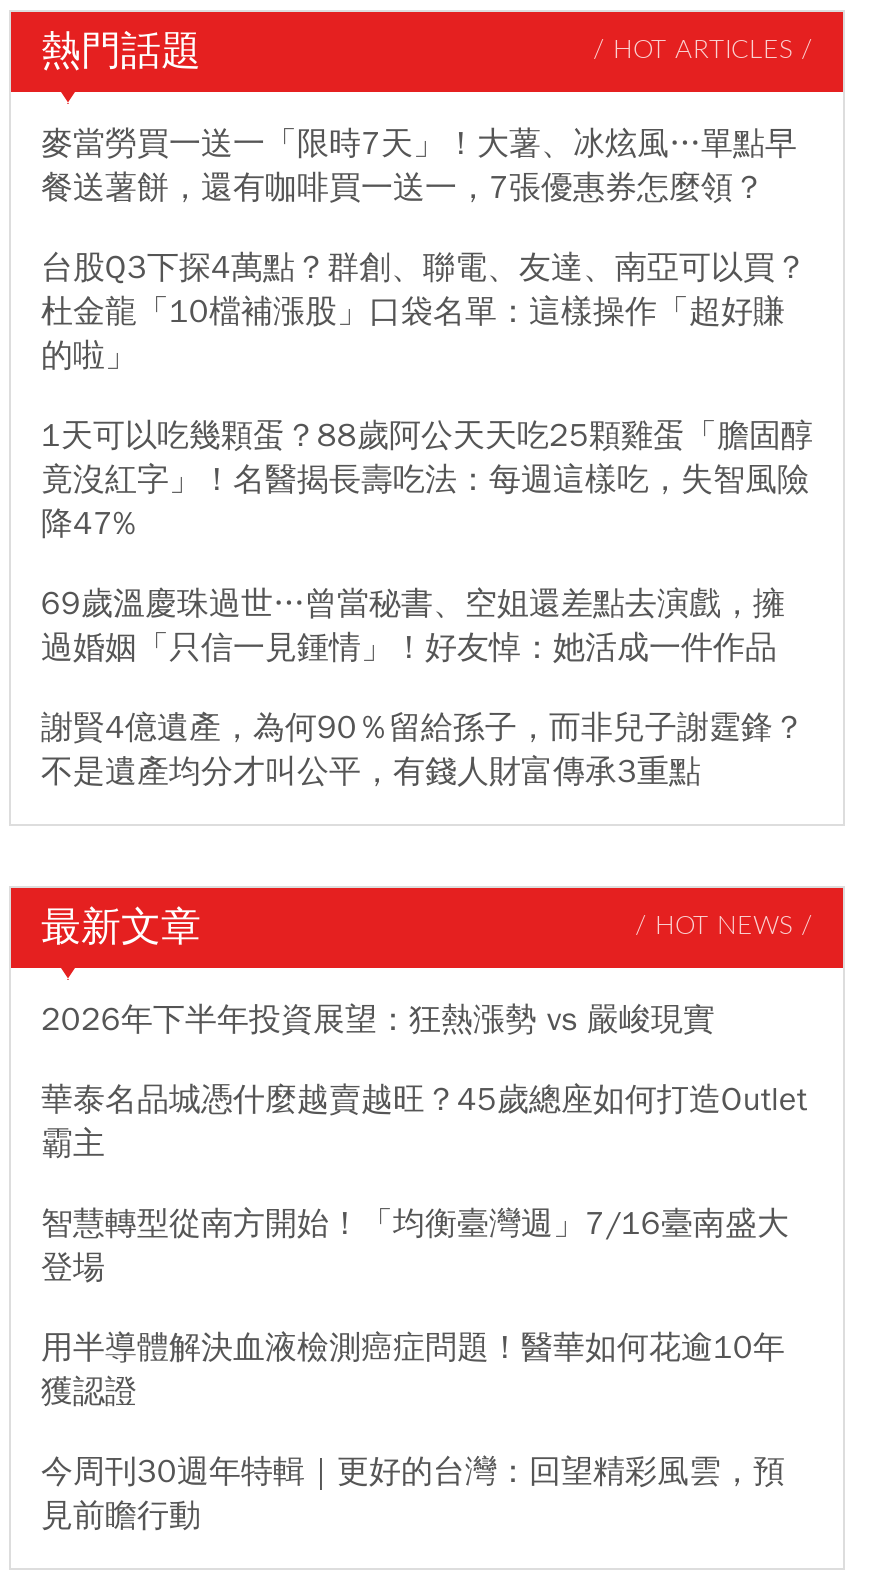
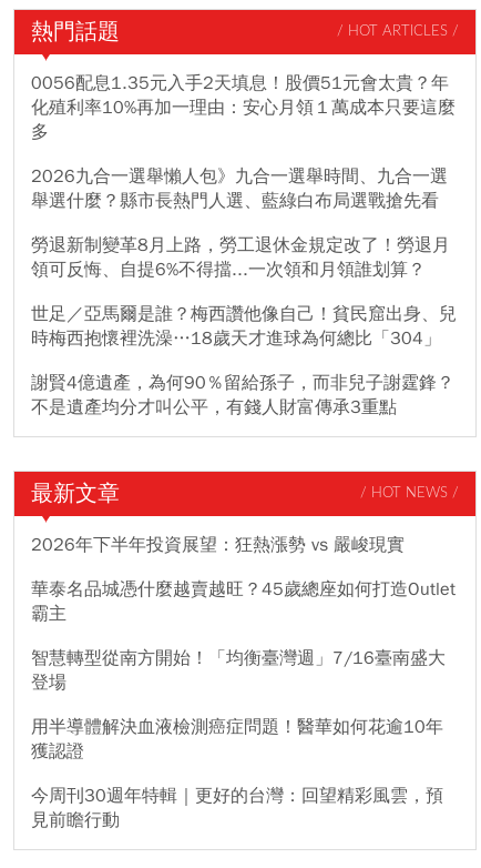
- 麥當勞買一送一「限時7天」！大薯、冰炫風…單點早
- 餐送薯餅，還有咖啡買一送一，7張優惠券怎麼領？
+ 0056配息1.35元入手2天填息！股價51元會太貴？年
+ 化殖利率10%再加一理由：安心月領１萬成本只要這麼
+ 多

- 台股Q3下探4萬點？群創、聯電、友達、南亞可以買？
- 杜金龍「10檔補漲股」口袋名單：這樣操作「超好賺
- 的啦」
+ 2026九合一選舉懶人包》九合一選舉時間、九合一選
+ 舉選什麼？縣市長熱門人選、藍綠白布局選戰搶先看

- 1天可以吃幾顆蛋？88歲阿公天天吃25顆雞蛋「膽固醇
- 竟沒紅字」！名醫揭長壽吃法：每週這樣吃，失智風險
- 降47%
+ 勞退新制變革8月上路，勞工退休金規定改了！勞退月
+ 領可反悔、自提6%不得擋...一次領和月領誰划算？

- 69歲溫慶珠過世…曾當秘書、空姐還差點去演戲，擁
- 過婚姻「只信一見鍾情」！好友悼：她活成一件作品
+ 世足／亞馬爾是誰？梅西讚他像自己！貧民窟出身、兒
+ 時梅西抱懷裡洗澡…18歲天才進球為何總比「304」
